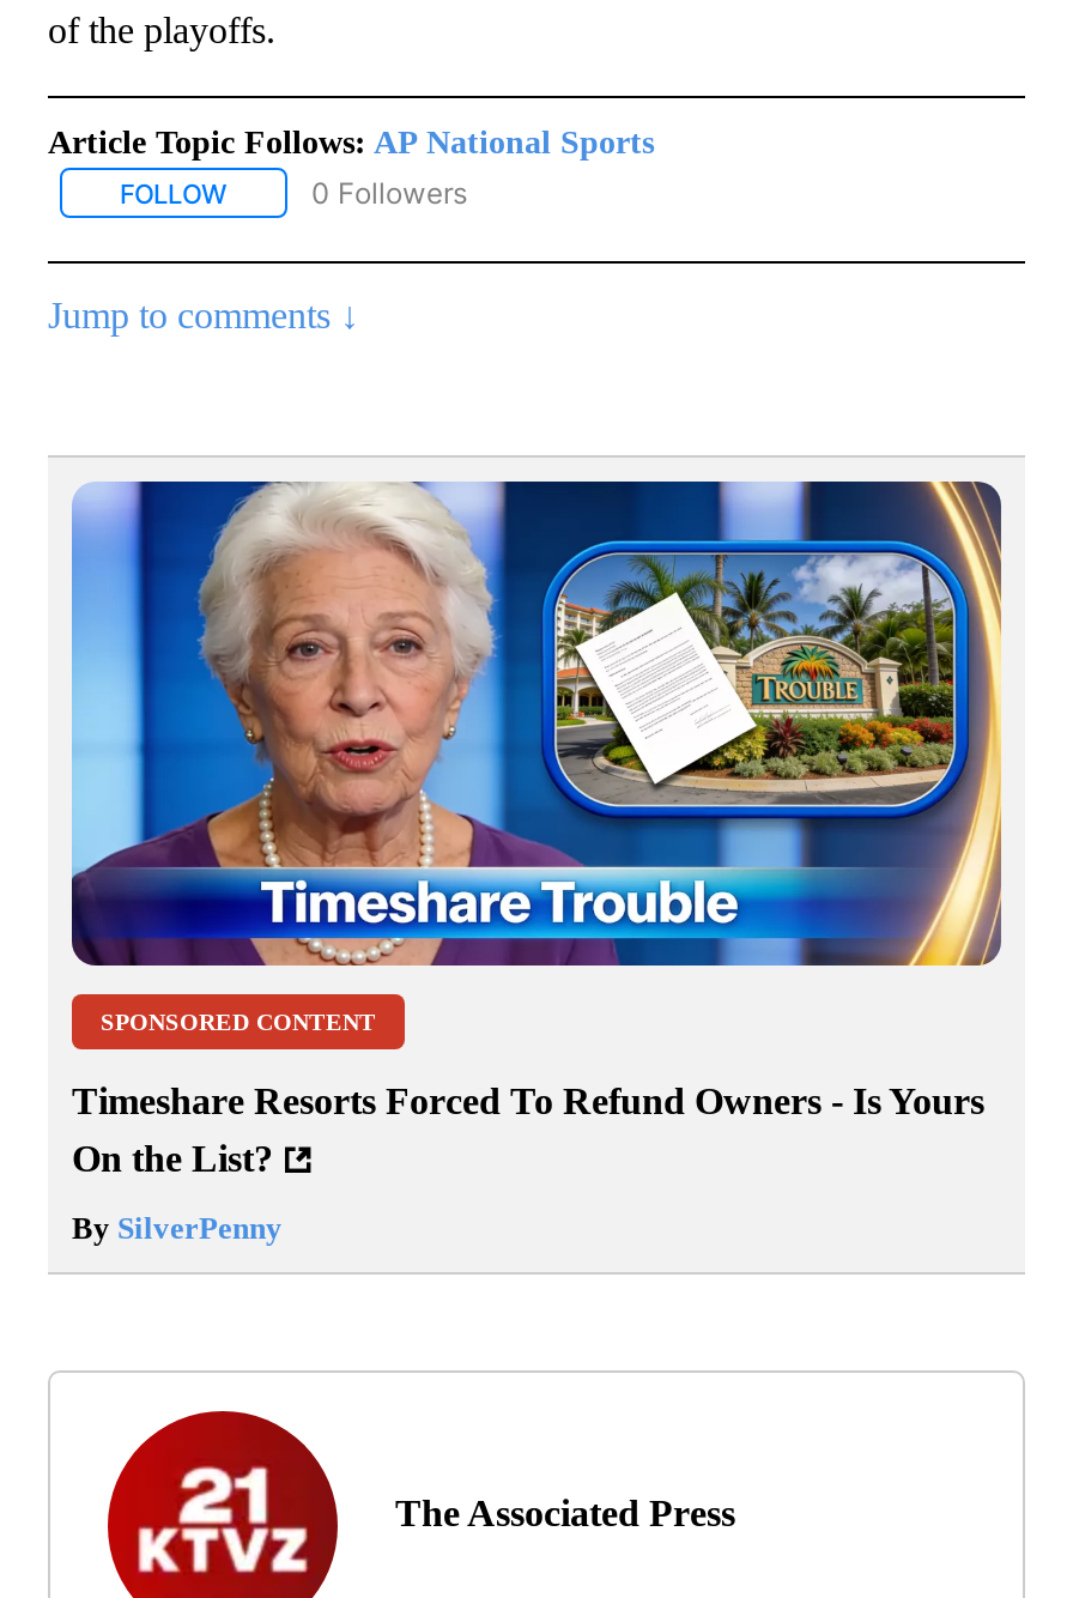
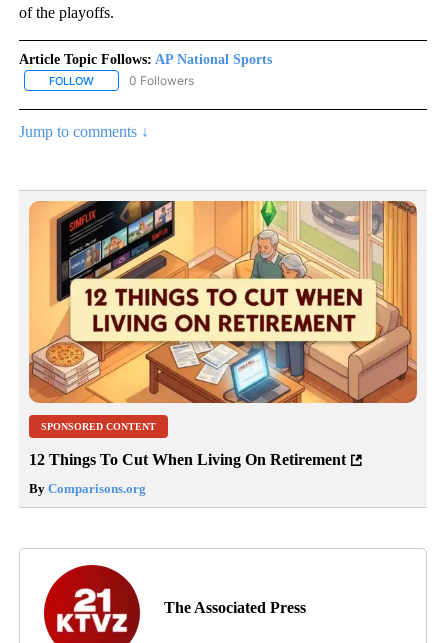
- [image]
+ [image]

- Timeshare Resorts Forced To Refund Owners - Is Yours
- On the List?
+ 12 Things To Cut When Living On Retirement

- By SilverPenny
+ By Comparisons.org
